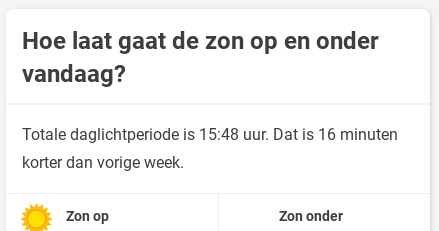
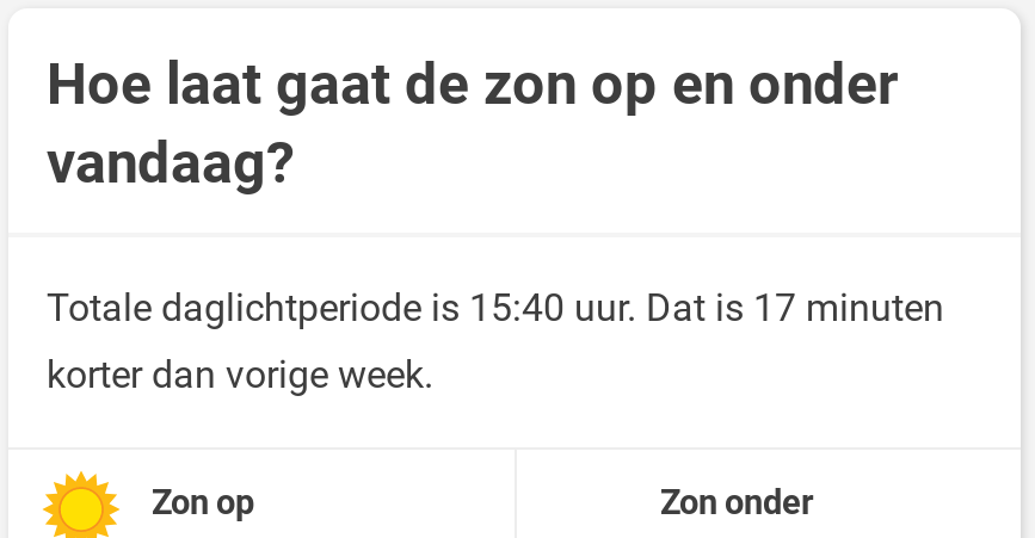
- Totale daglichtperiode is 15:48 uur. Dat is 16 minuten
+ Totale daglichtperiode is 15:40 uur. Dat is 17 minuten
